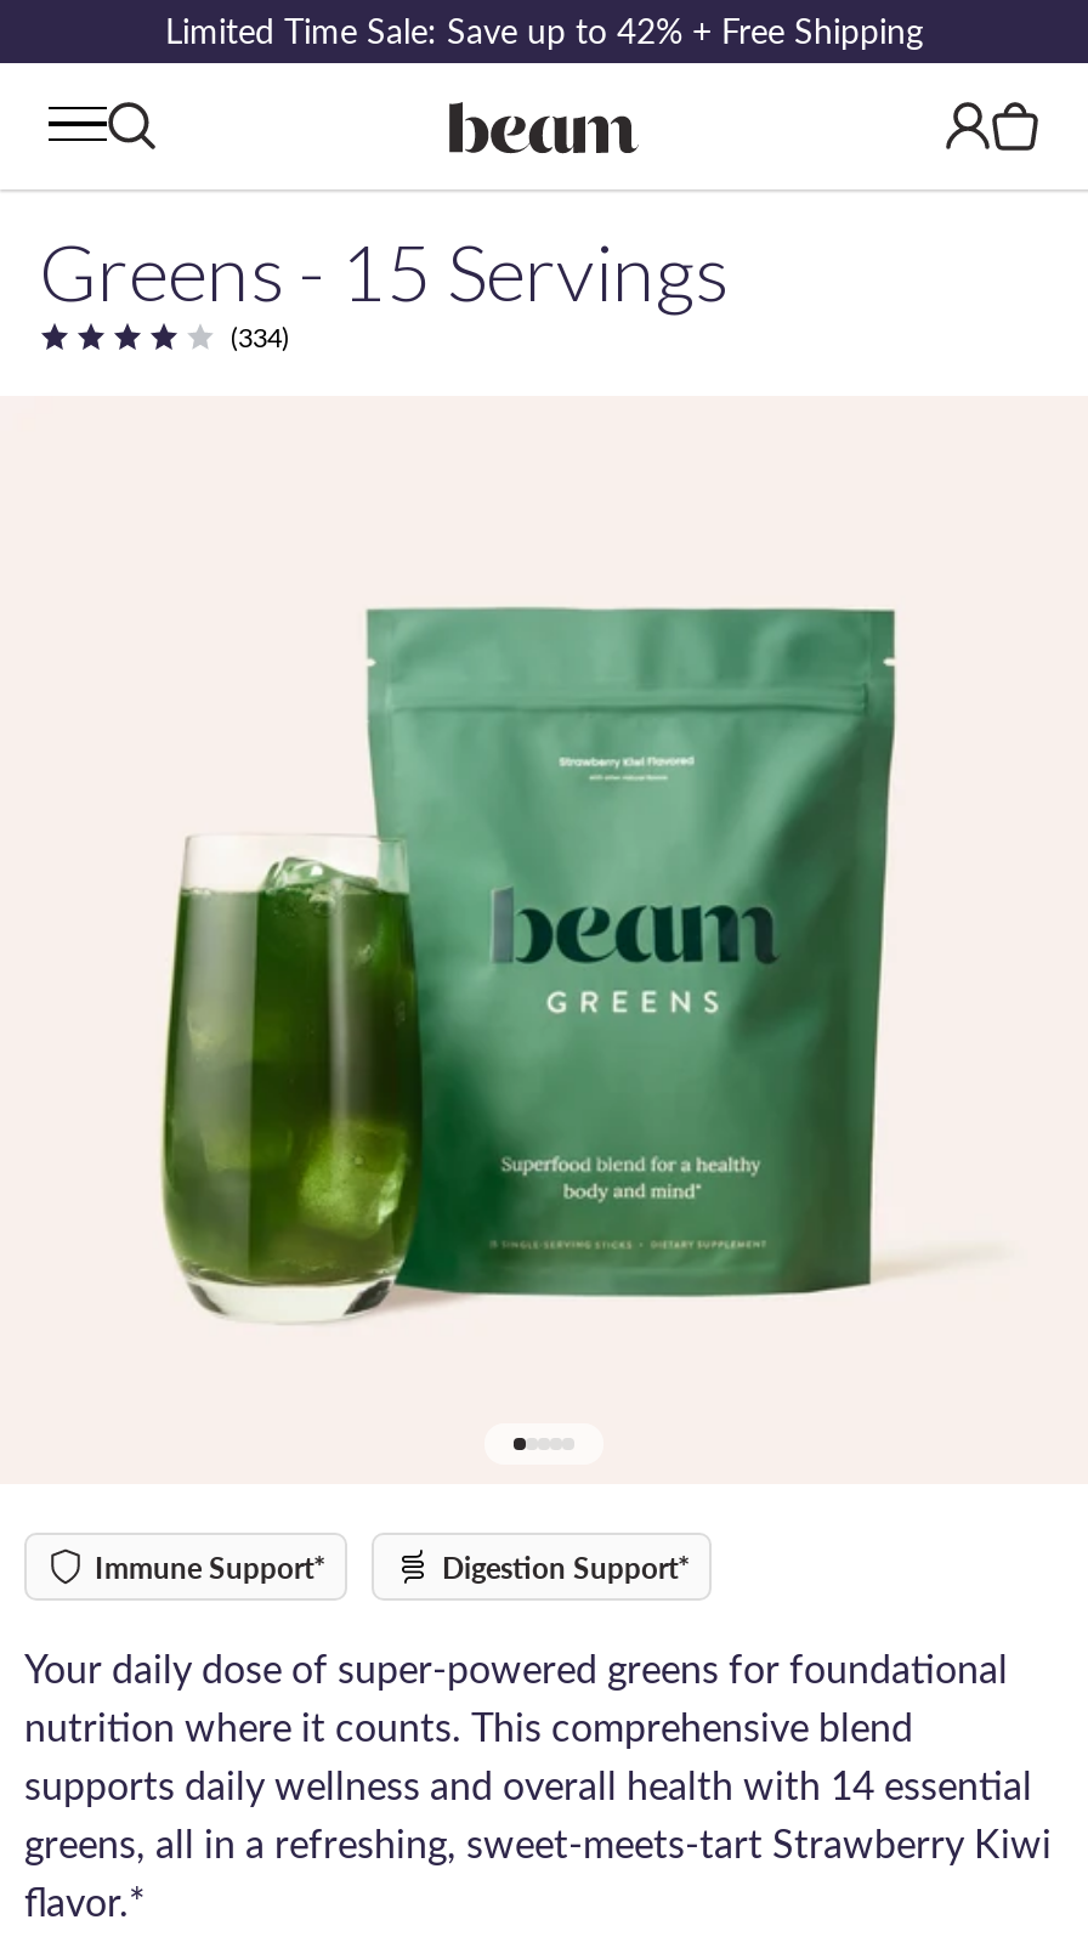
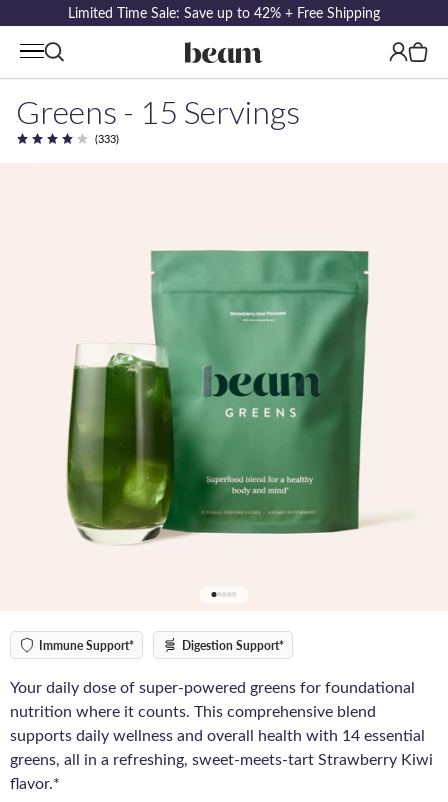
- (334)
+ (333)
